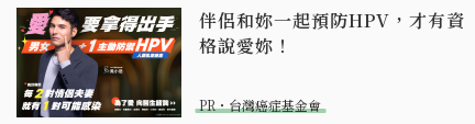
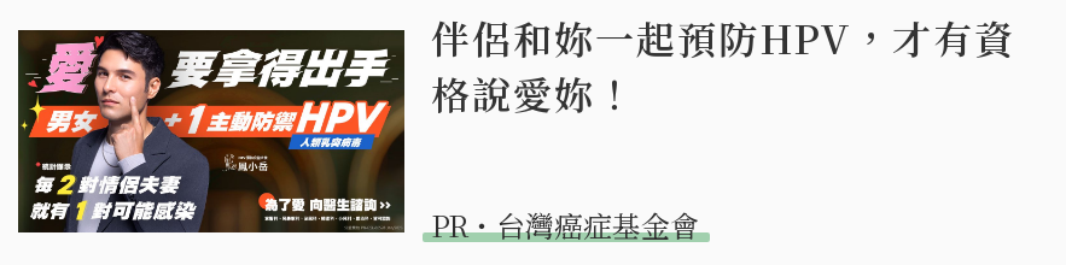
- [image]
+ [image]
